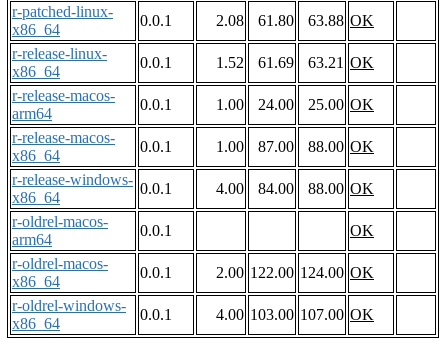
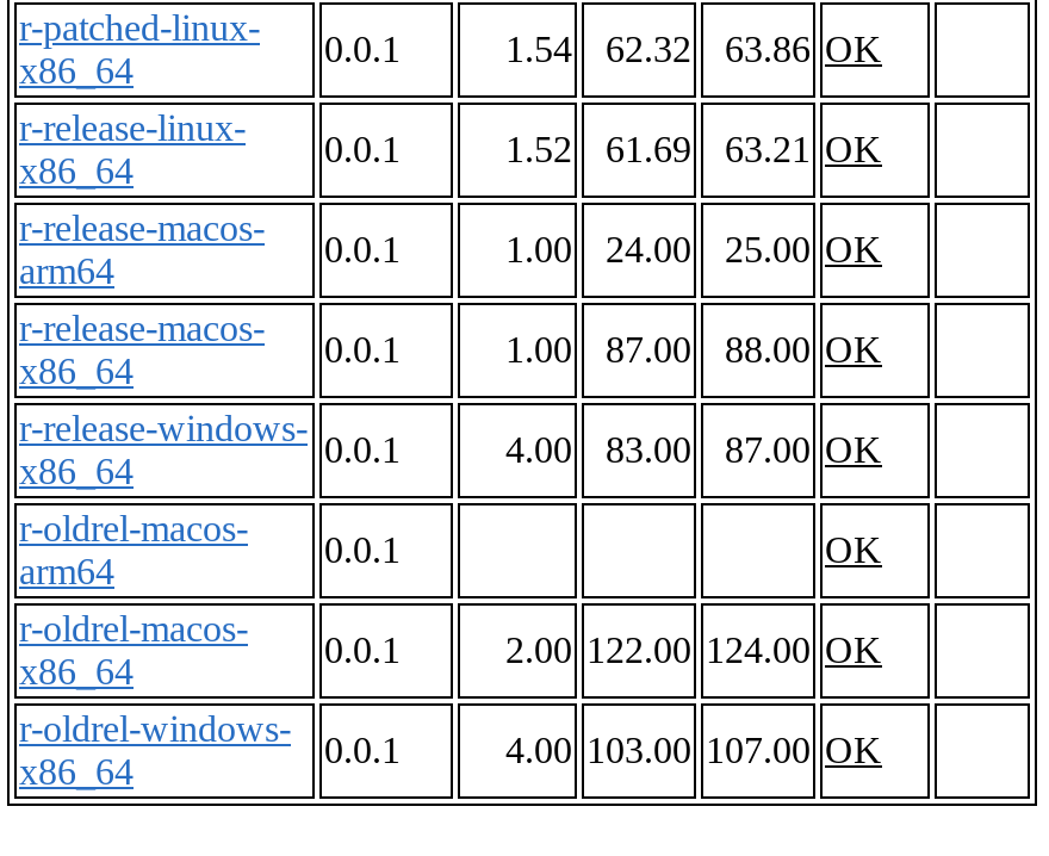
- 2.08
+ 1.54

- 61.80
+ 62.32

- 63.88 OK
+ 63.86 OK

- 84.00
+ 83.00

- 88.00 OK
+ 87.00 OK
